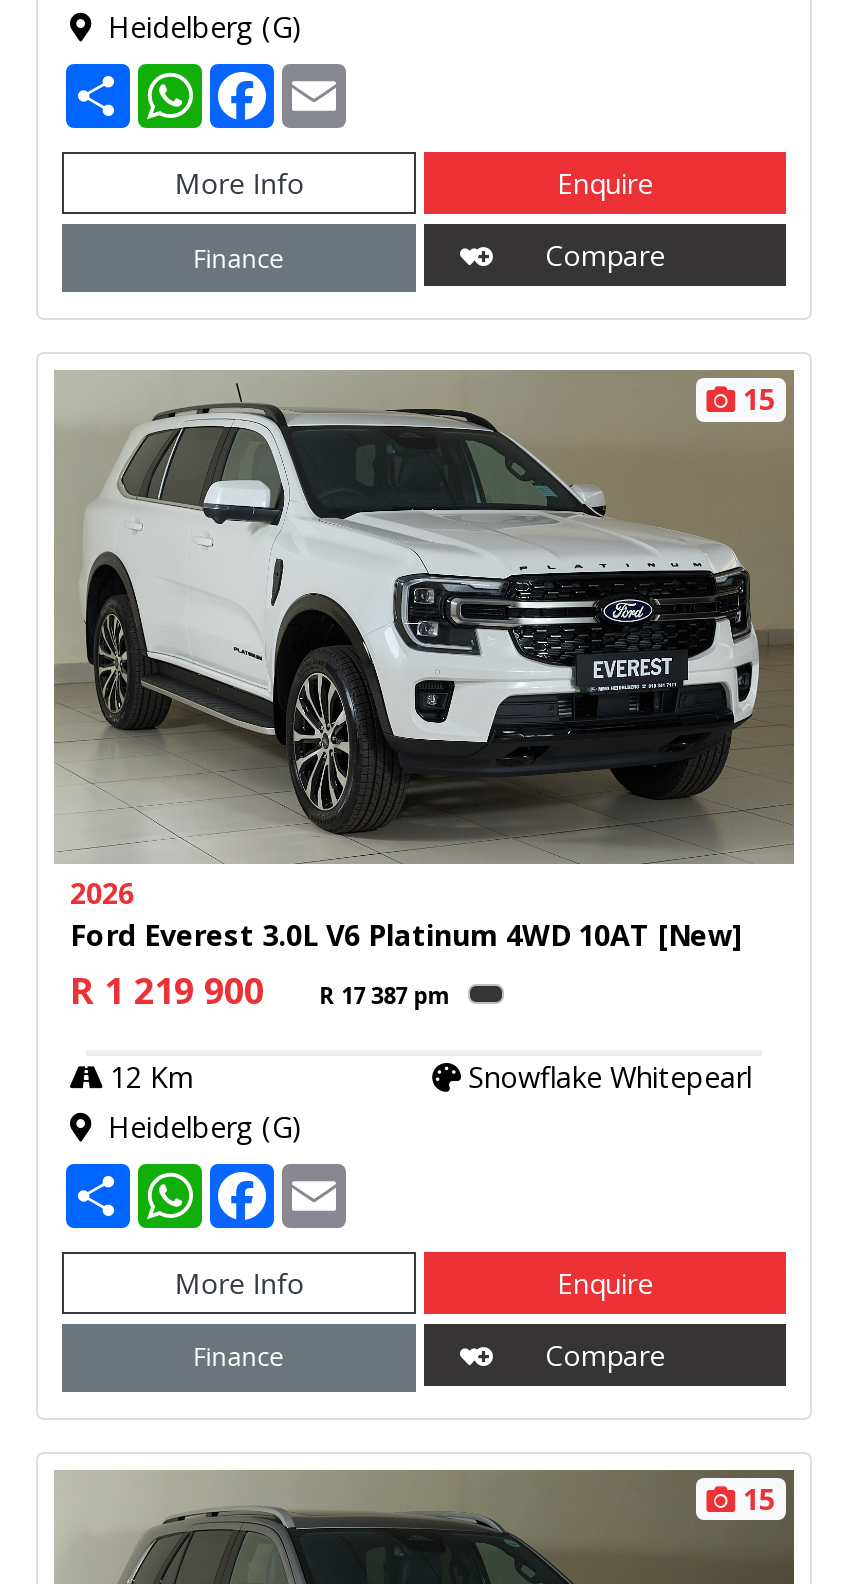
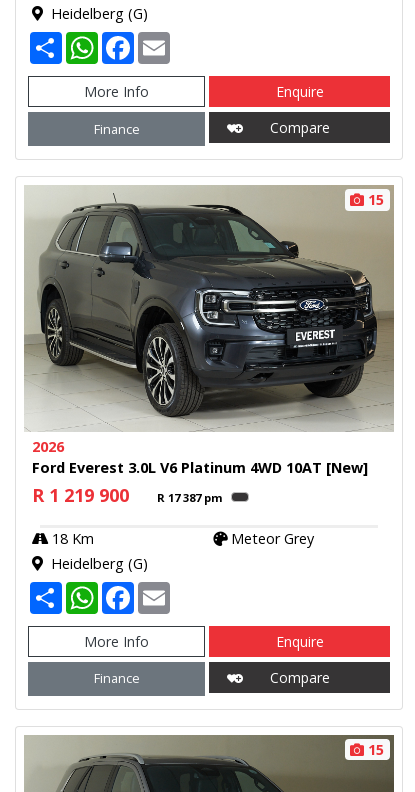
- [image]
+ [image]

- 12 Km
- Snowflake Whitepearl
+ 18 Km
+ Meteor Grey
